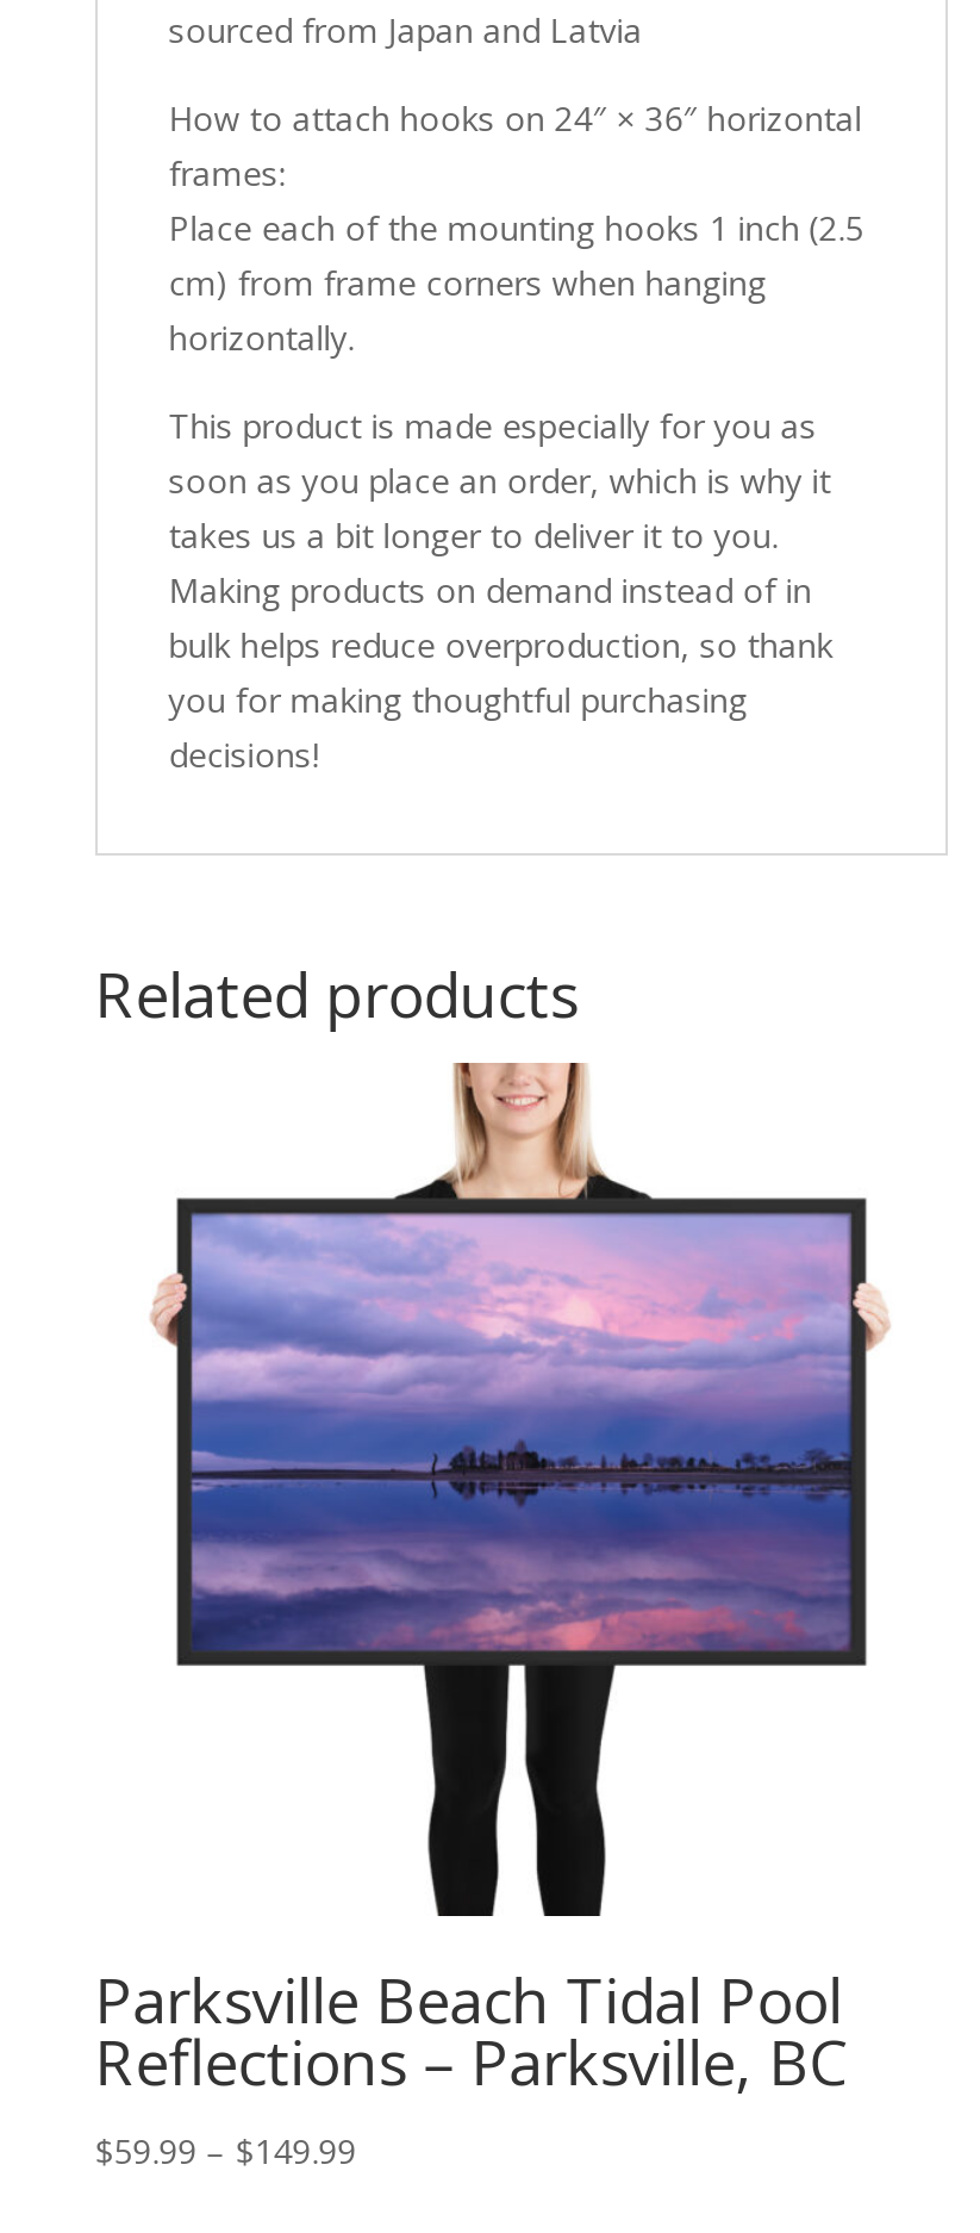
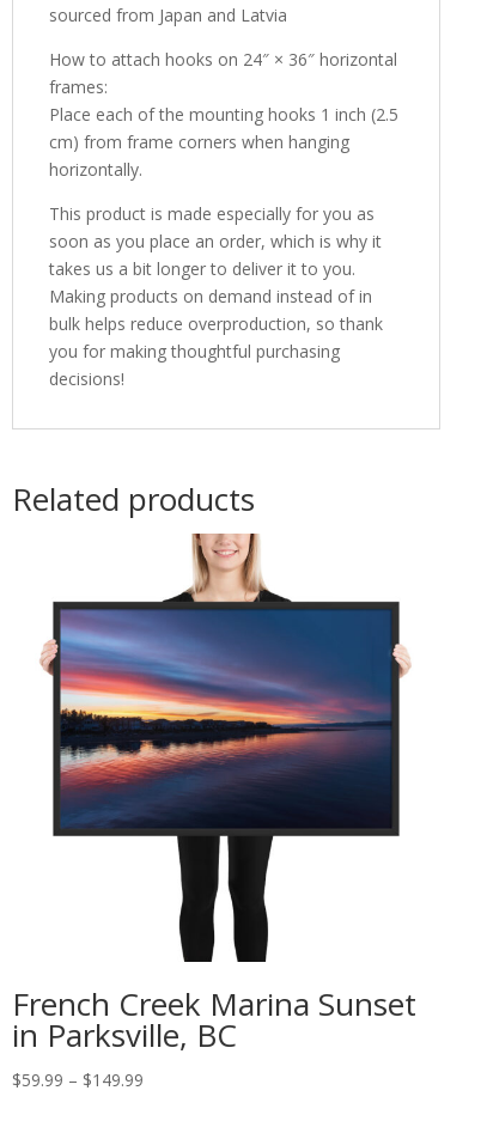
- [image]
+ [image]

- Parksville Beach Tidal Pool
- Reflections – Parksville, BC
+ French Creek Marina Sunset
+ in Parksville, BC
